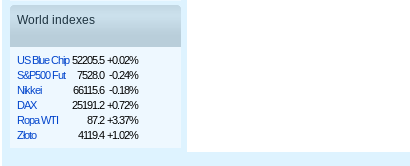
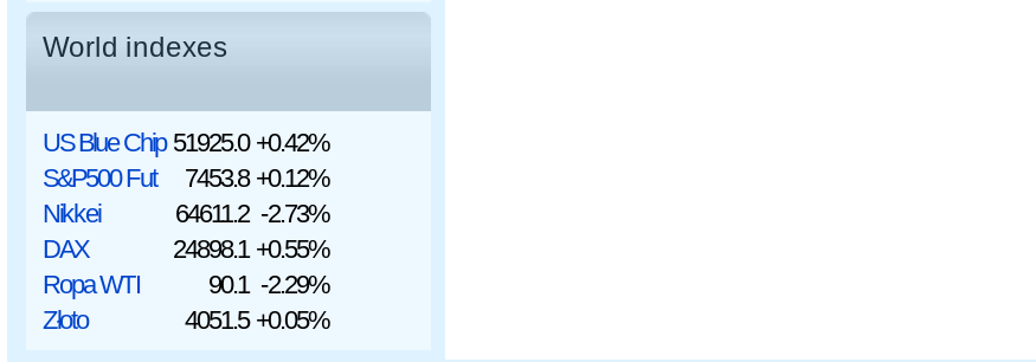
- US Blue Chip 52205.5 +0.02%
+ US Blue Chip 51925.0 +0.42%

- S&P500 Fut 7528.0 -0.24%
+ S&P500 Fut 7453.8 +0.12%

- 66115.6 -0.18%
+ 64611.2 -2.73%

- 25191.2 +0.72%
+ 24898.1 +0.55%

- 87.2 +3.37%
+ 90.1 -2.29%

- 4119.4 +1.02%
+ 4051.5 +0.05%
